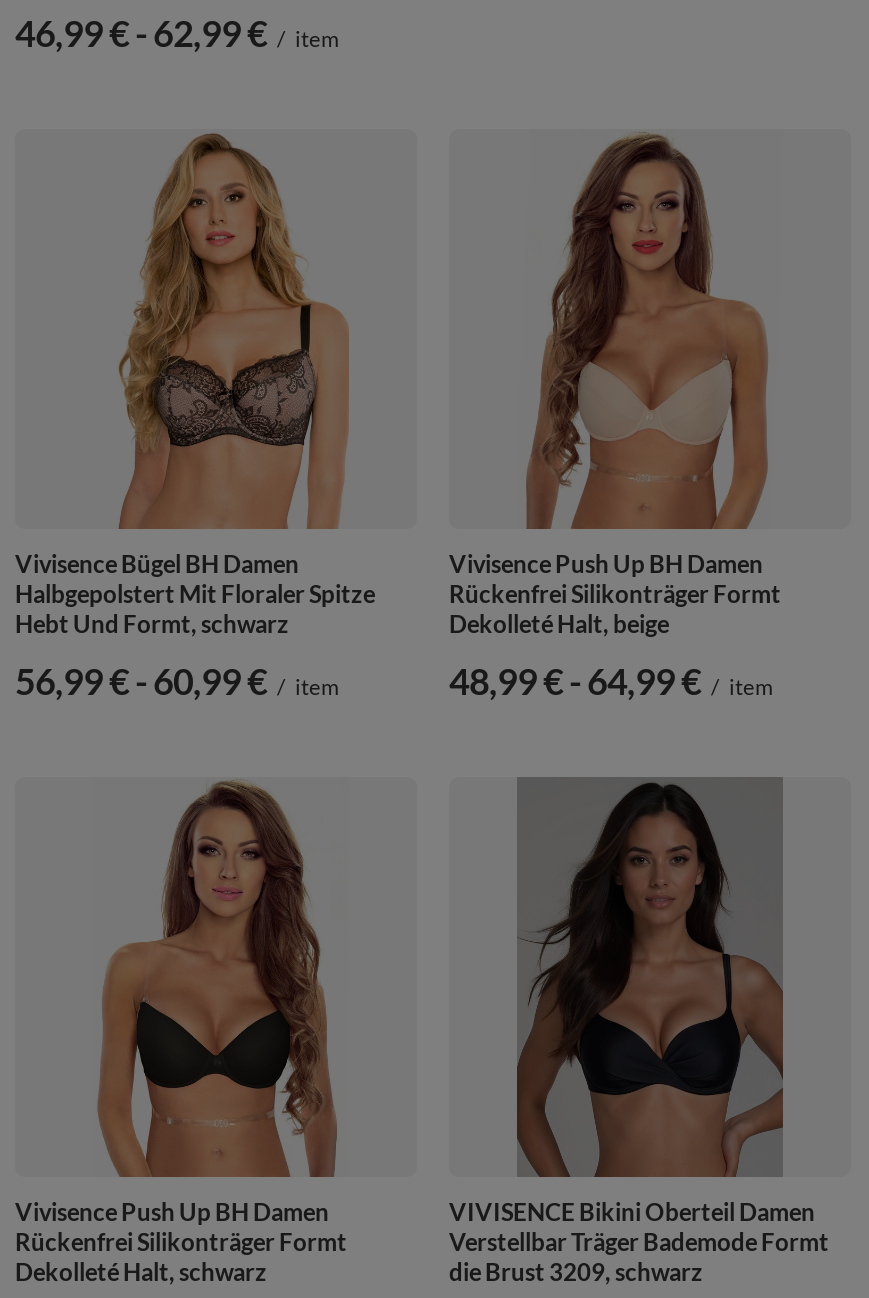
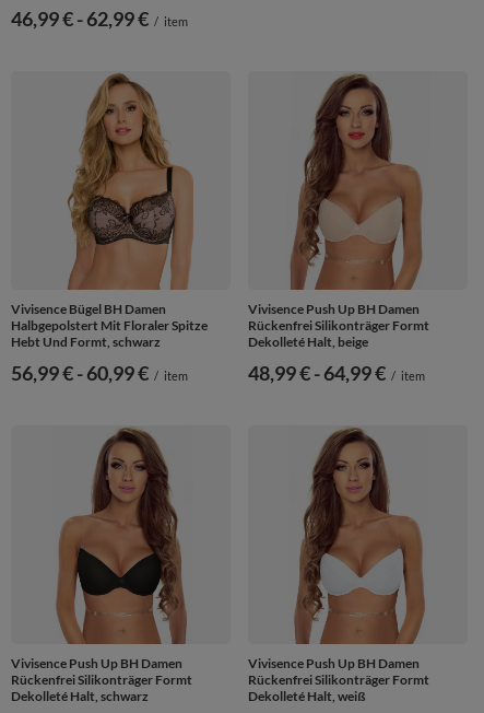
- [image]
- VIVISENCE Bikini Oberteil Damen
- Verstellbar Träger Bademode Formt
- die Brust 3209, schwarz
+ [image]
+ Vivisence Push Up BH Damen
+ Rückenfrei Silikonträger Formt
+ Dekolleté Halt, weiß
